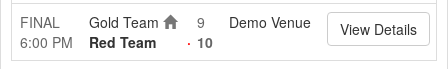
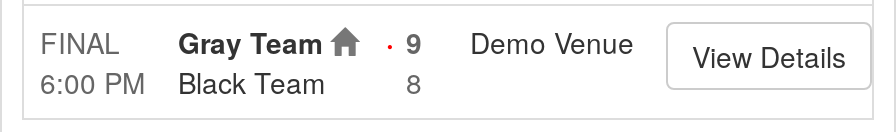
- Gold Team
+ Gray Team

- Red Team
+ Black Team

- 10
+ 8
